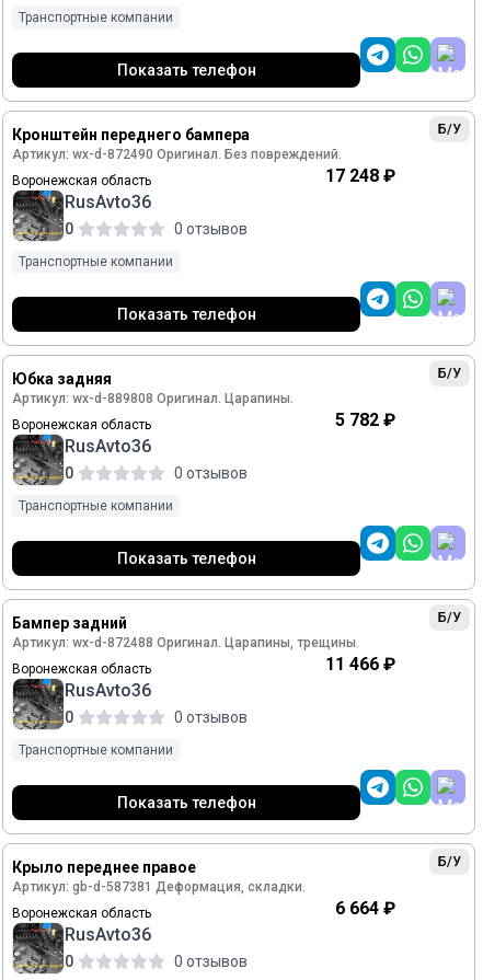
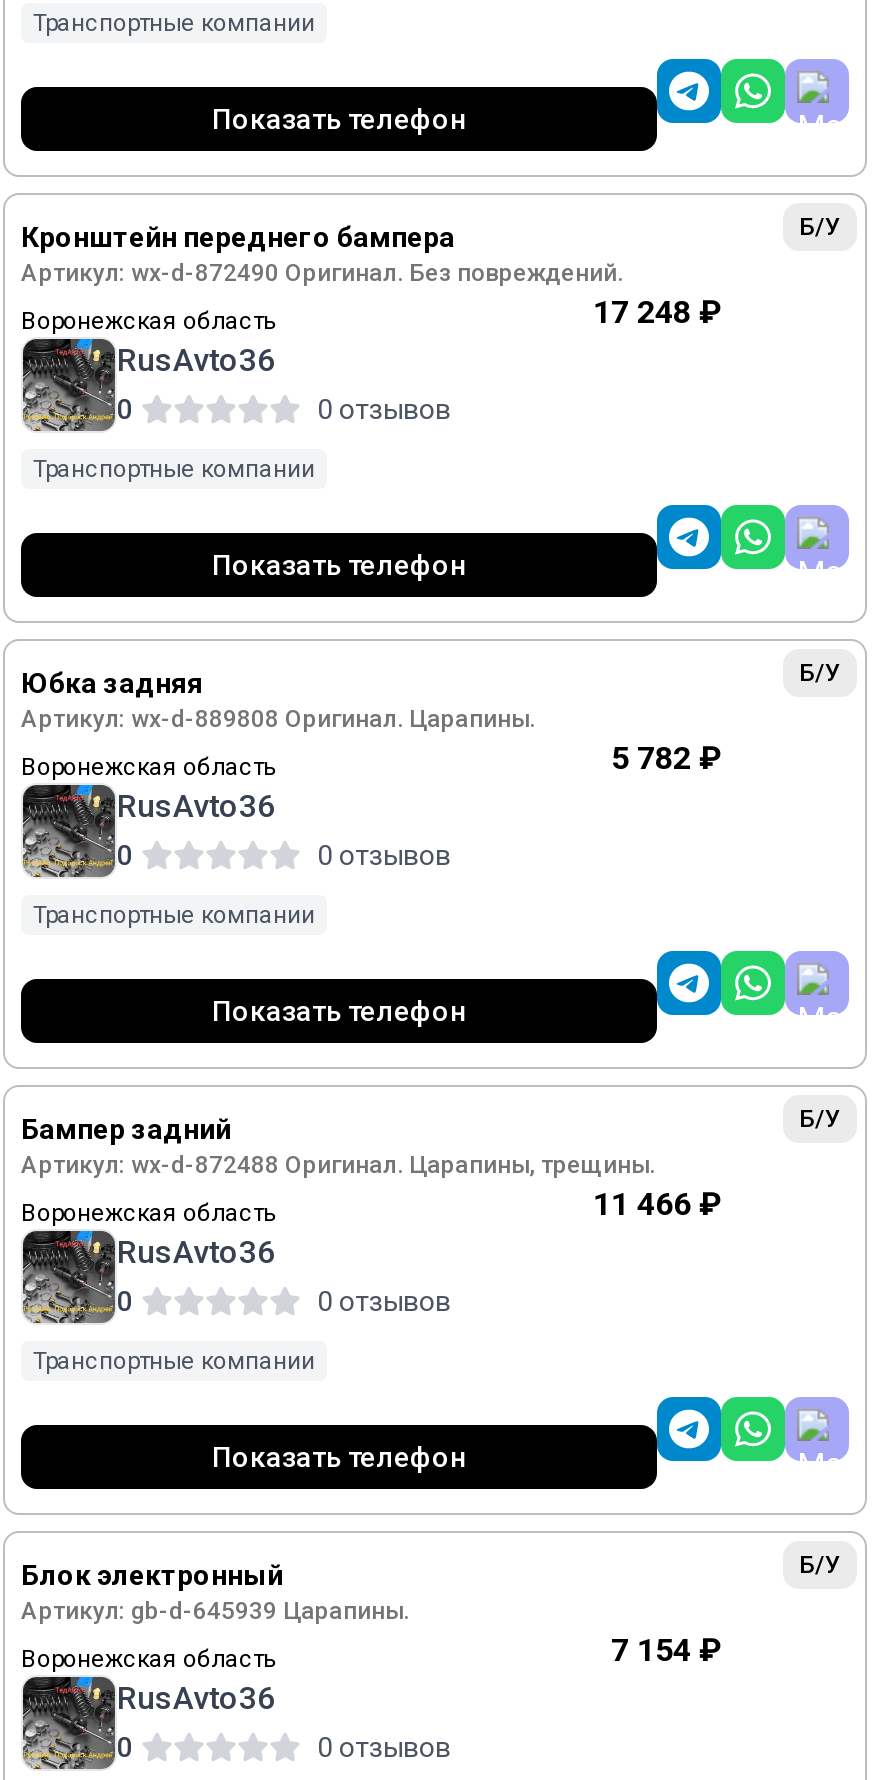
- Крыло переднее правое
- Артикул: gb-d-587381 Деформация, складки.
- 6 664 ₽
+ Блок электронный
+ Артикул: gb-d-645939 Царапины.
+ 7 154 ₽
